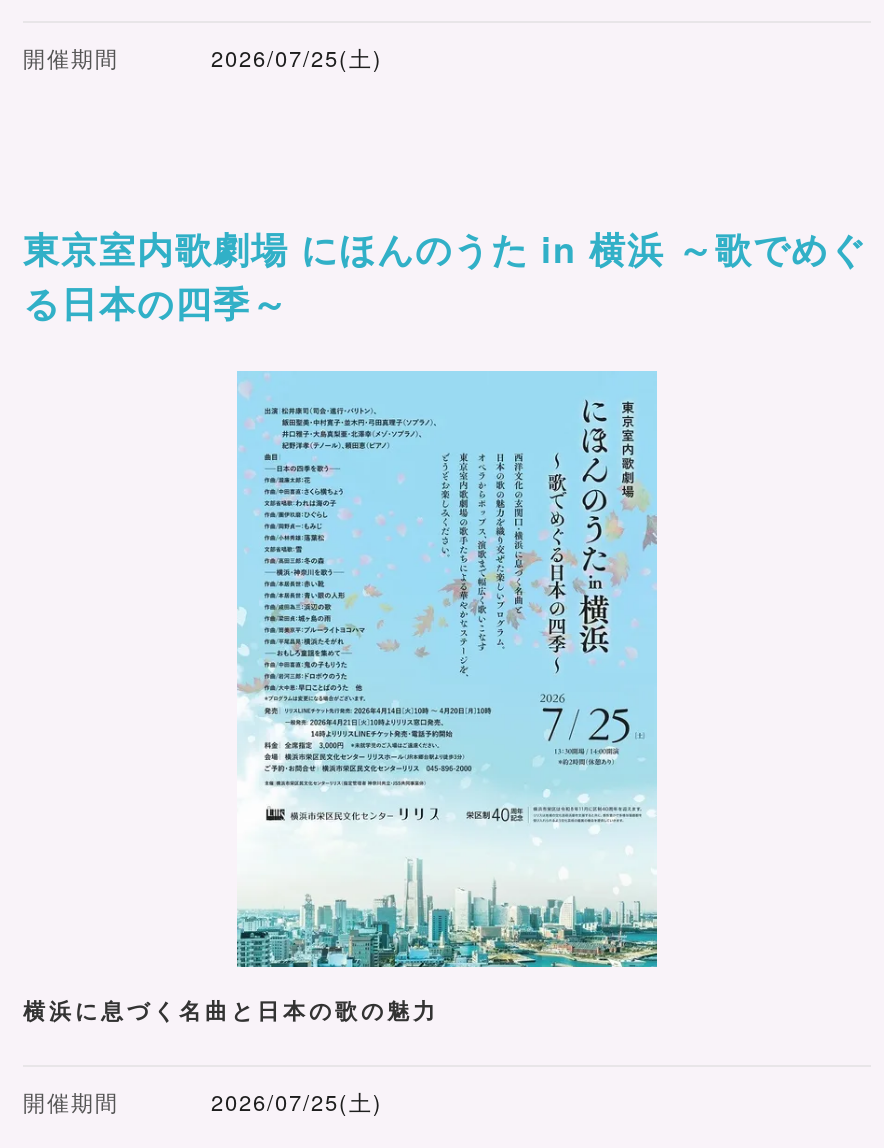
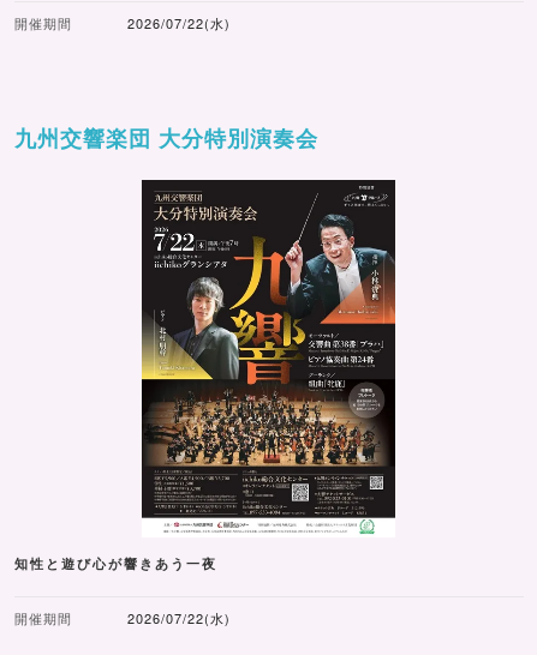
- 2026/07/25(土)
+ 2026/07/22(水)

- 東京室内歌劇場 にほんのうた in 横浜 ～歌でめぐ
- る日本の四季～
+ 九州交響楽団 大分特別演奏会

- [image]
- 横浜に息づく名曲と日本の歌の魅力
+ [image]
+ 知性と遊び心が響きあう一夜

- 2026/07/25(土)
+ 2026/07/22(水)
